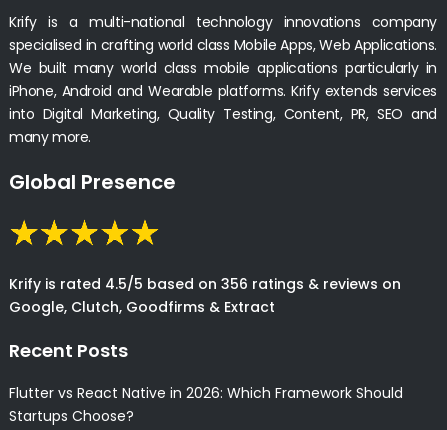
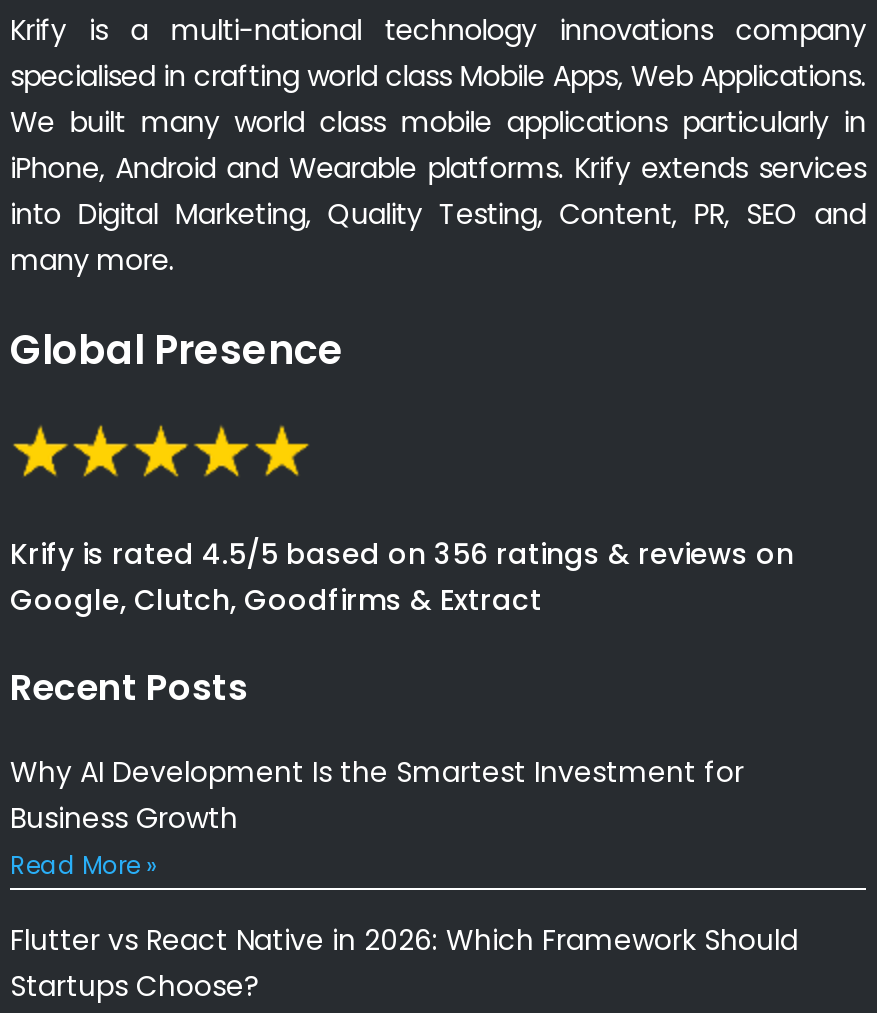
+ Why AI Development Is the Smartest Investment for
+ Business Growth
+ Read More »
